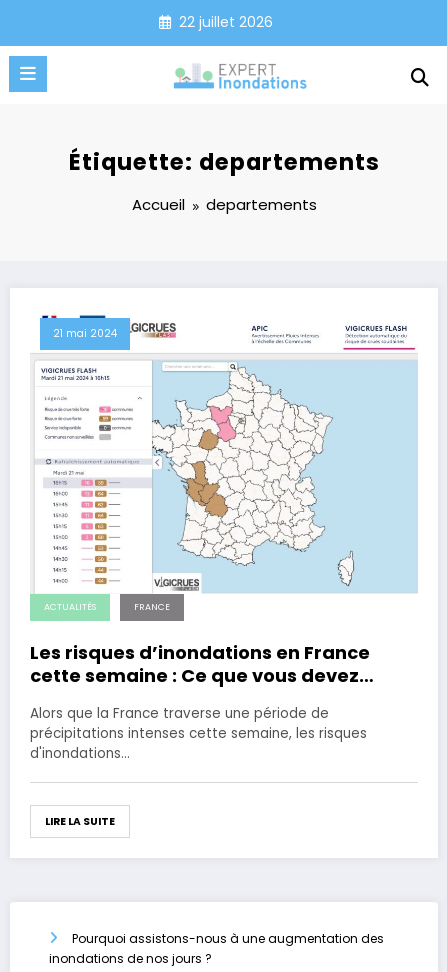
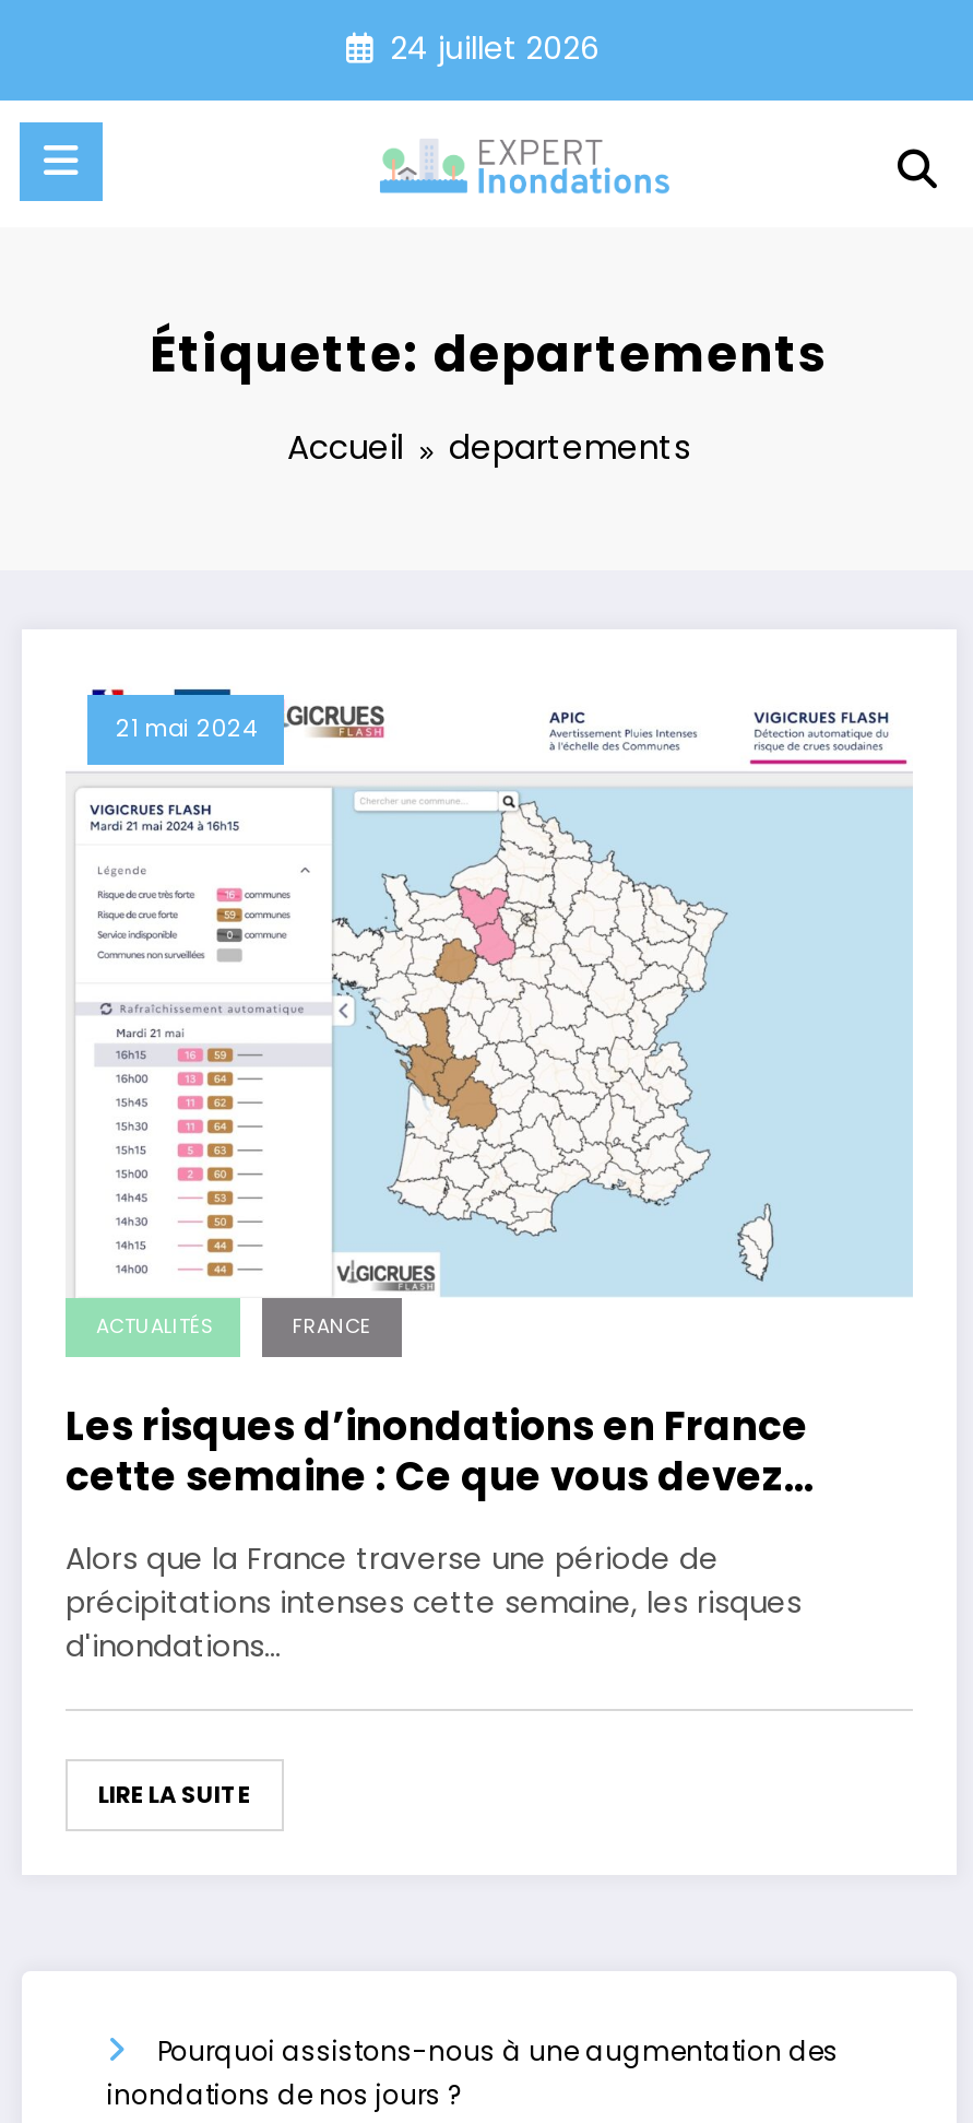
- 22 juillet 2026
+ 24 juillet 2026
